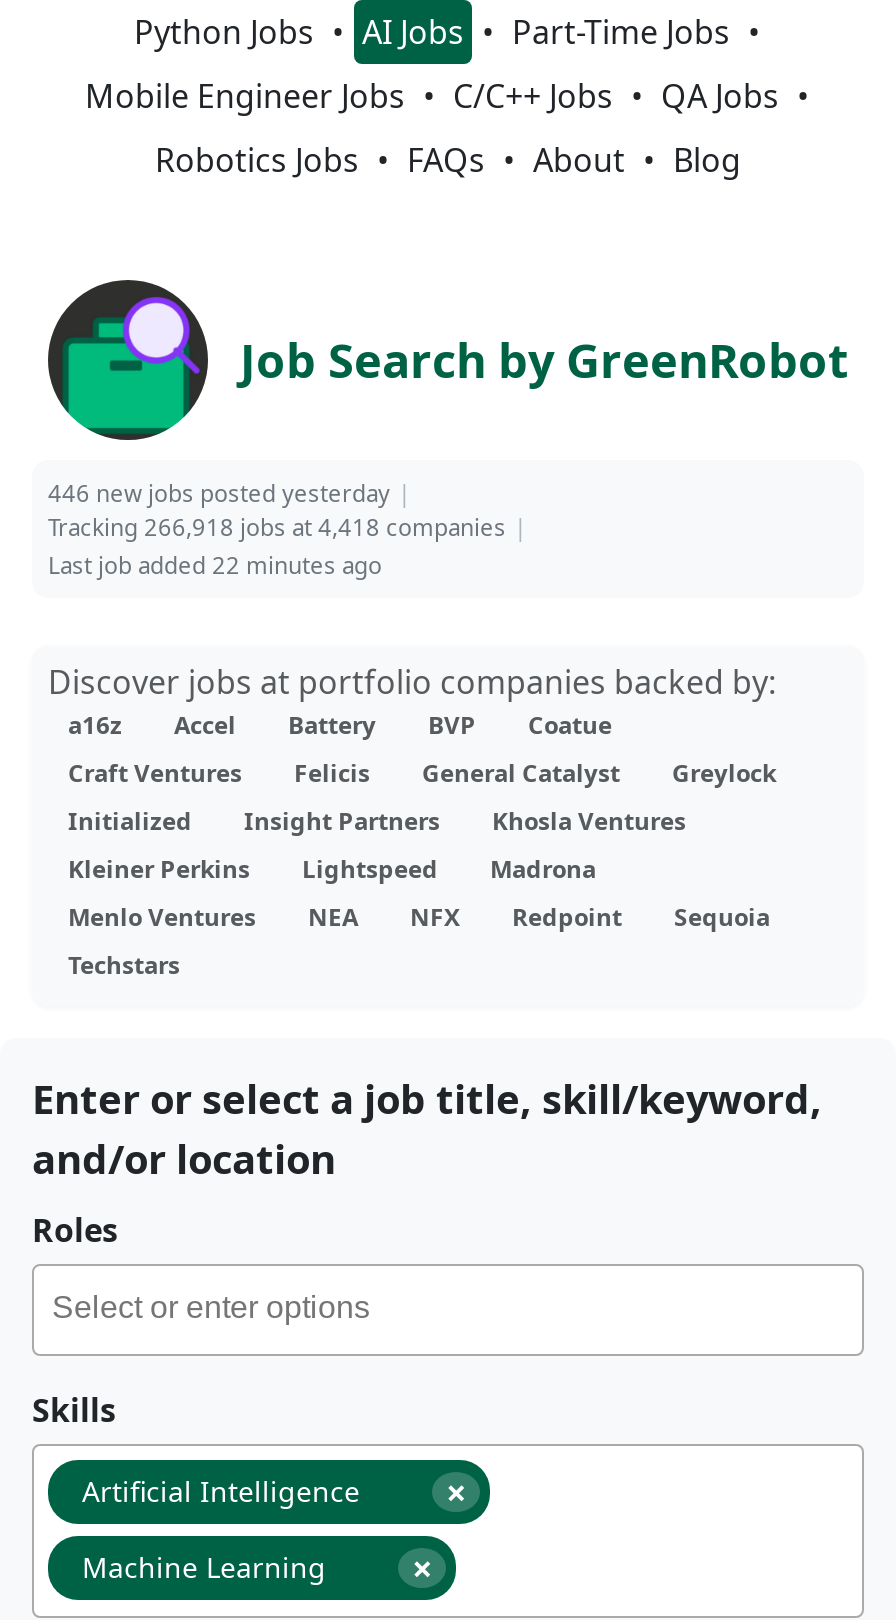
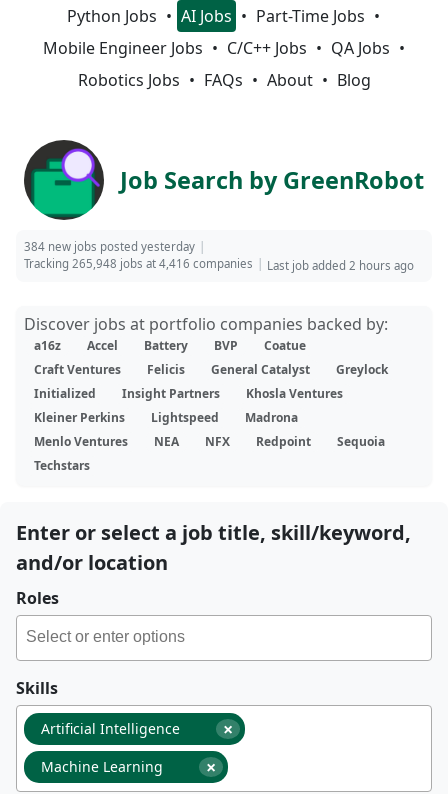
- 446 new jobs posted yesterday
+ 384 new jobs posted yesterday

- Tracking 266,918 jobs at 4,418 companies
+ Tracking 265,948 jobs at 4,416 companies

- Last job added 22 minutes ago
+ Last job added 2 hours ago
